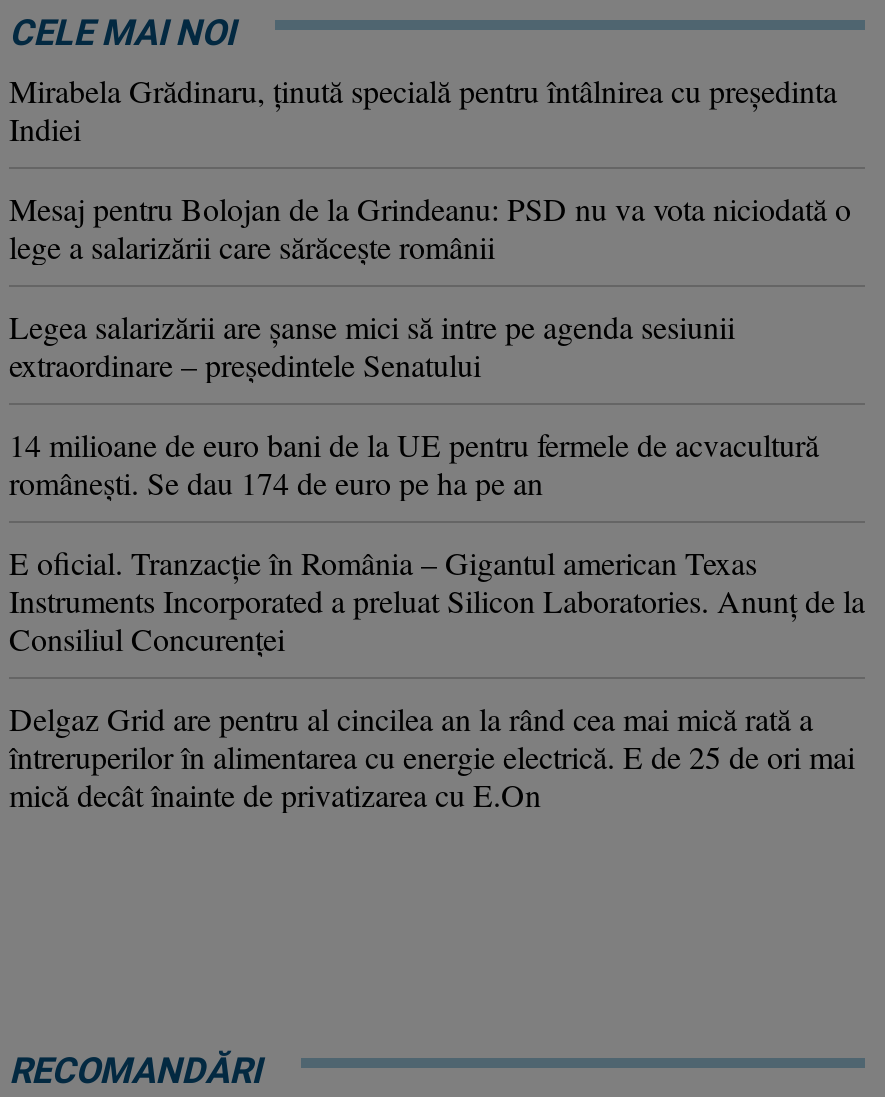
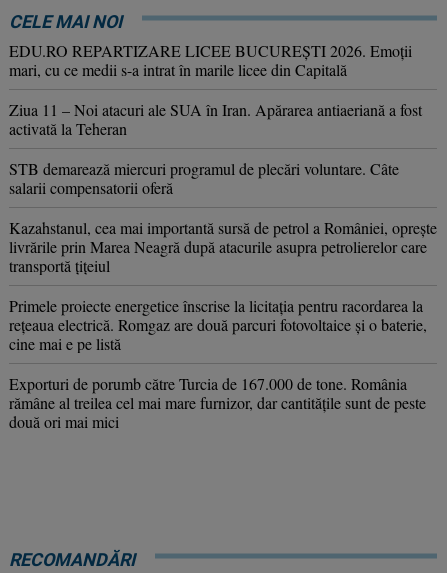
- Mirabela Grădinaru, ţinută specială pentru întâlnirea cu preşedinta
- Indiei
+ EDU.RO REPARTIZARE LICEE BUCUREŞTI 2026. Emoţii
+ mari, cu ce medii s-a intrat în marile licee din Capitală

- Mesaj pentru Bolojan de la Grindeanu: PSD nu va vota niciodată o
- lege a salarizării care sărăceşte românii
+ Ziua 11 – Noi atacuri ale SUA în Iran. Apărarea antiaeriană a fost
+ activată la Teheran

- Legea salarizării are şanse mici să intre pe agenda sesiunii
- extraordinare – președintele Senatului
+ STB demarează miercuri programul de plecări voluntare. Câte
+ salarii compensatorii oferă

- 14 milioane de euro bani de la UE pentru fermele de acvacultură
- românești. Se dau 174 de euro pe ha pe an
+ Kazahstanul, cea mai importantă sursă de petrol a României, oprește
+ livrările prin Marea Neagră după atacurile asupra petrolierelor care
+ transportă țițeiul

- E oficial. Tranzacţie în România – Gigantul american Texas
- Instruments Incorporated a preluat Silicon Laboratories. Anunţ de la
- Consiliul Concurenţei
+ Primele proiecte energetice înscrise la licitația pentru racordarea la
+ rețeaua electrică. Romgaz are două parcuri fotovoltaice și o baterie,
+ cine mai e pe listă

- Delgaz Grid are pentru al cincilea an la rând cea mai mică rată a
- întreruperilor în alimentarea cu energie electrică. E de 25 de ori mai
- mică decât înainte de privatizarea cu E.On
+ Exporturi de porumb către Turcia de 167.000 de tone. România
+ rămâne al treilea cel mai mare furnizor, dar cantitățile sunt de peste
+ două ori mai mici
